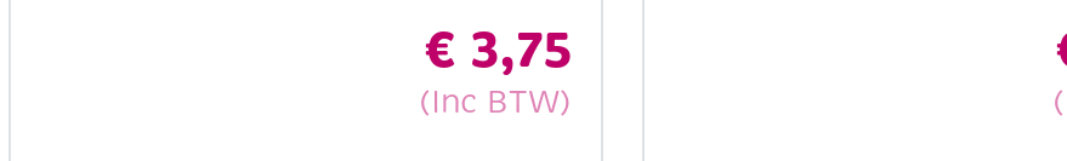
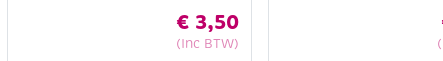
- €3,75
+ €3,50
